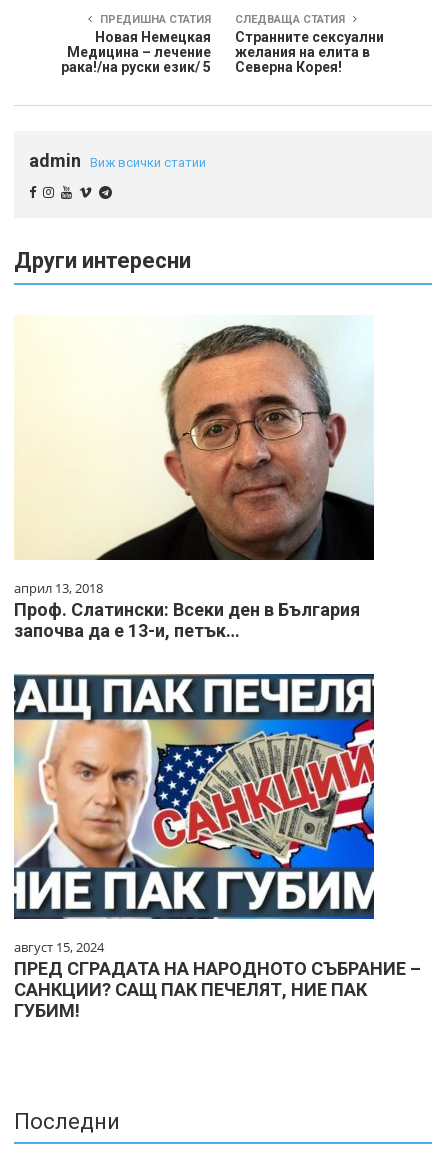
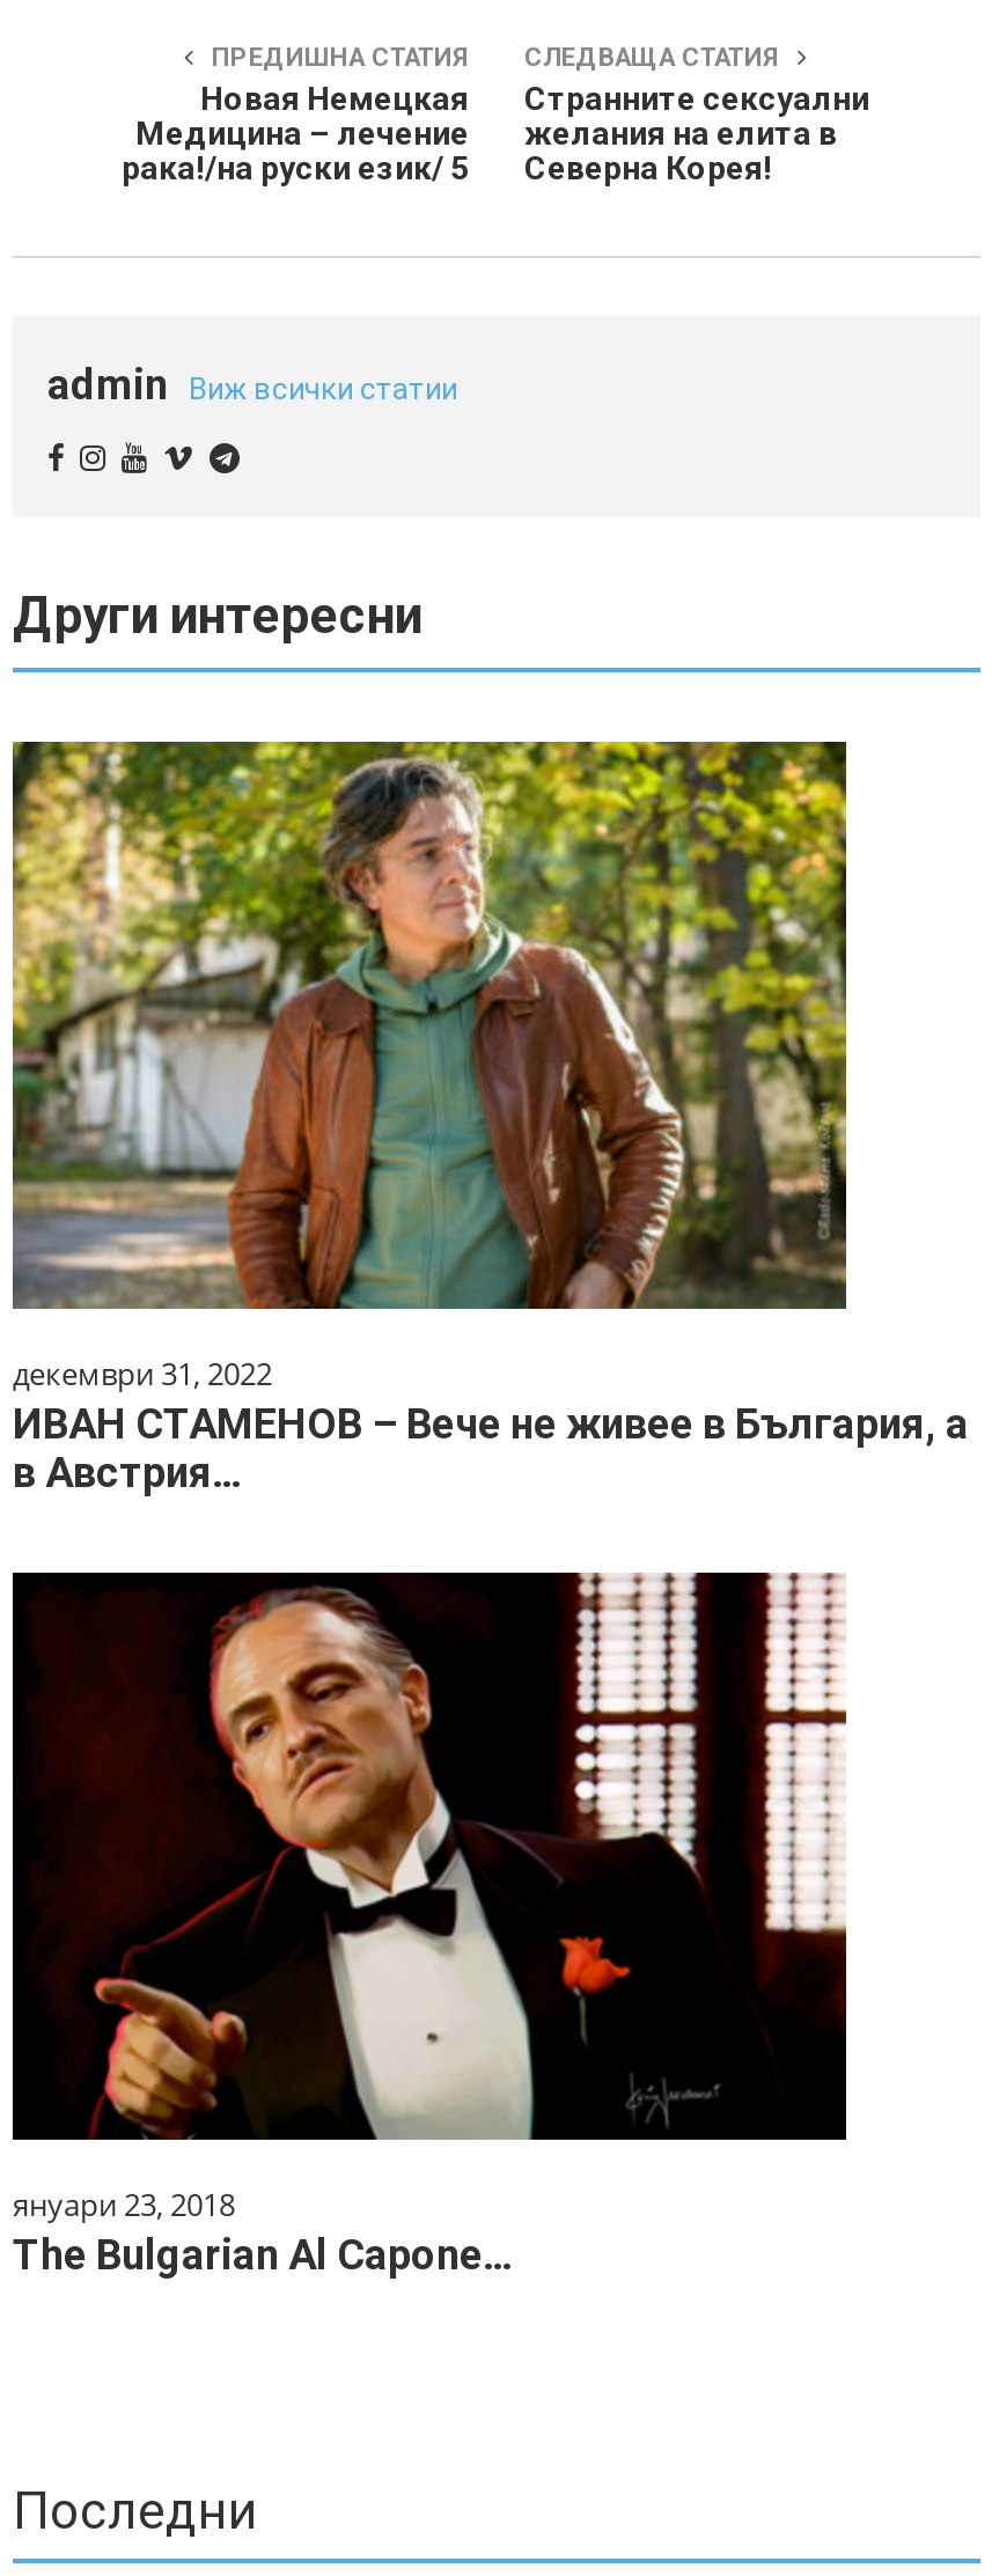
- [image]
- април 13, 2018
- Проф. Слатински: Всеки ден в България
- започва да е 13-и, петък…
+ [image]
+ декември 31, 2022
+ ИВАН СТАМЕНОВ – Вече не живее в България, а
+ в Австрия…

- [image]
- август 15, 2024
- ПРЕД СГРАДАТА НА НАРОДНОТО СЪБРАНИЕ –
- САНКЦИИ? САЩ ПАК ПЕЧЕЛЯТ, НИЕ ПАК
- ГУБИМ!
+ [image]
+ януари 23, 2018
+ The Bulgarian Al Capone…
